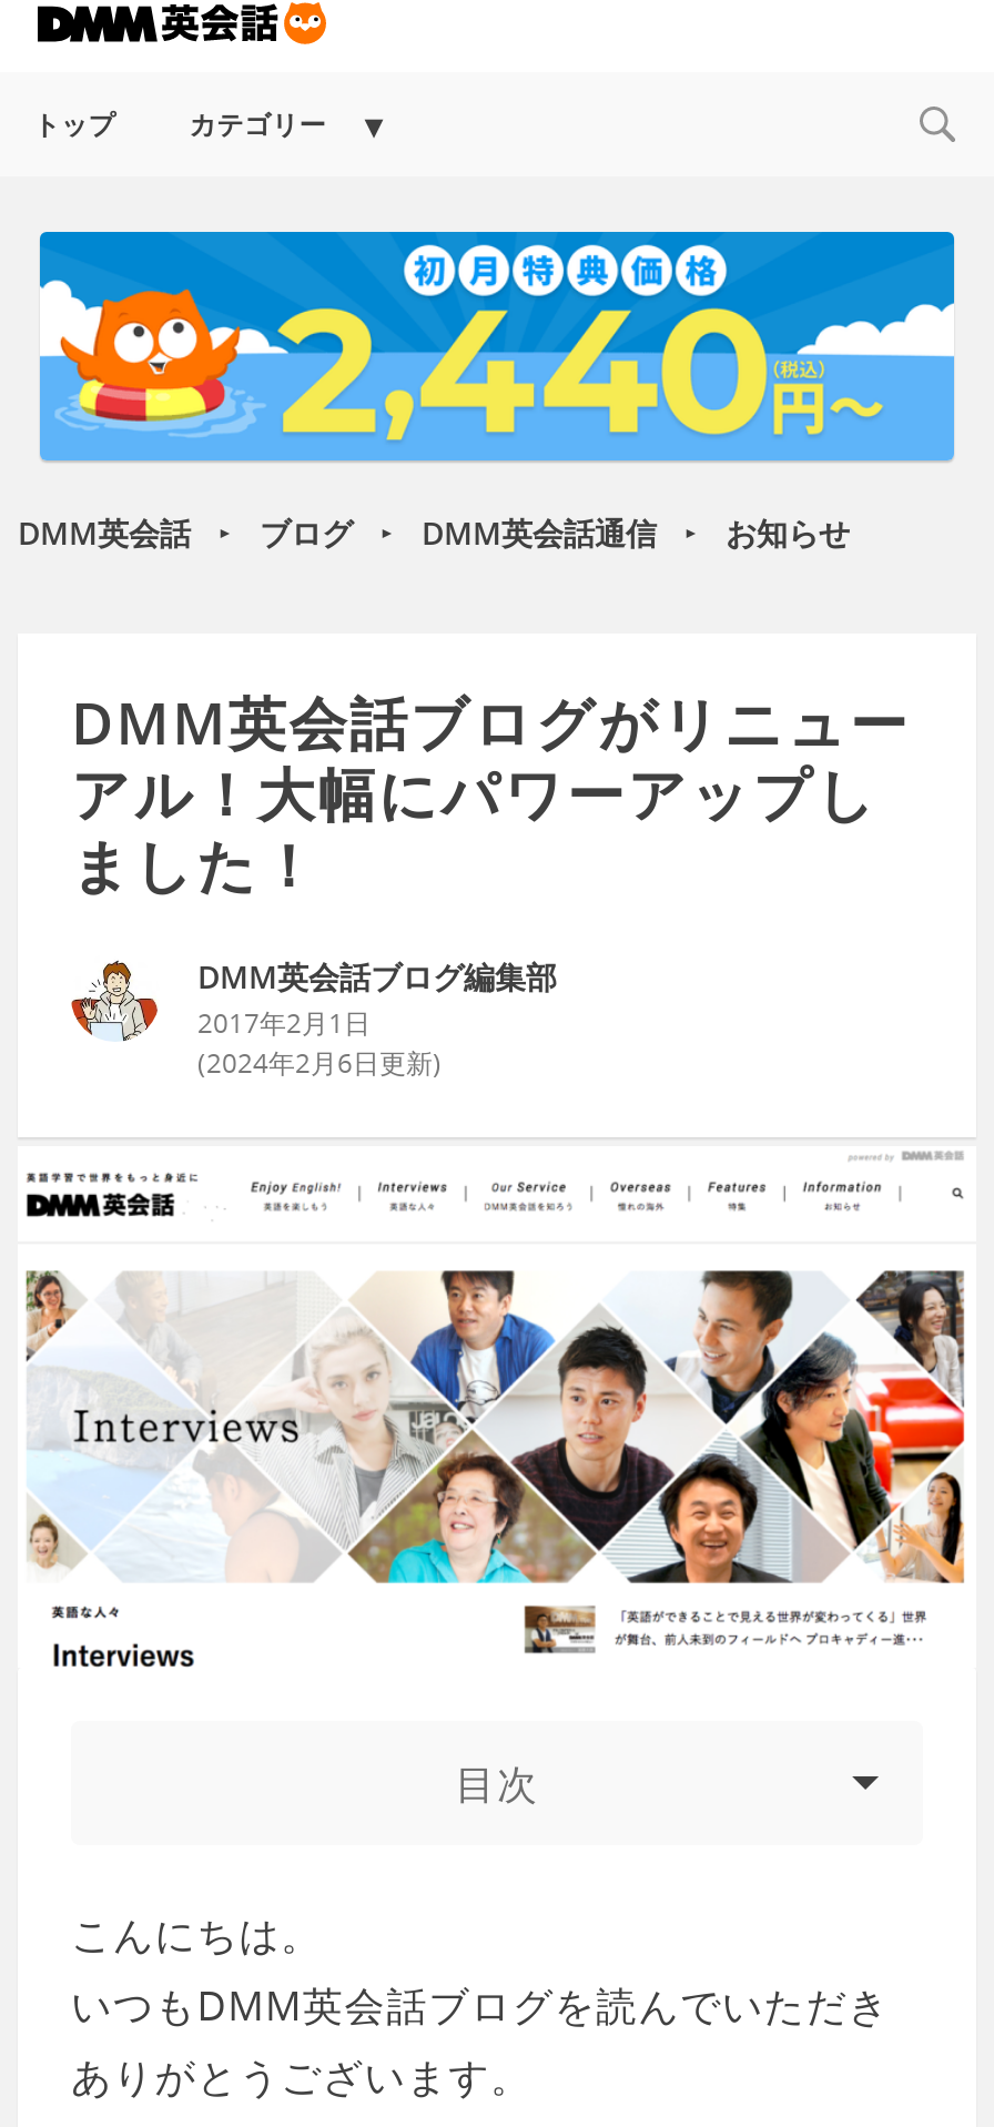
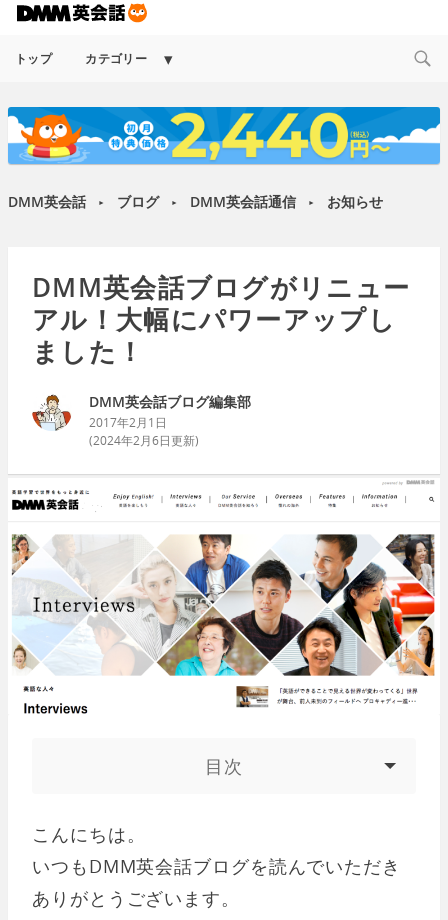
- [image]
+ [image]
